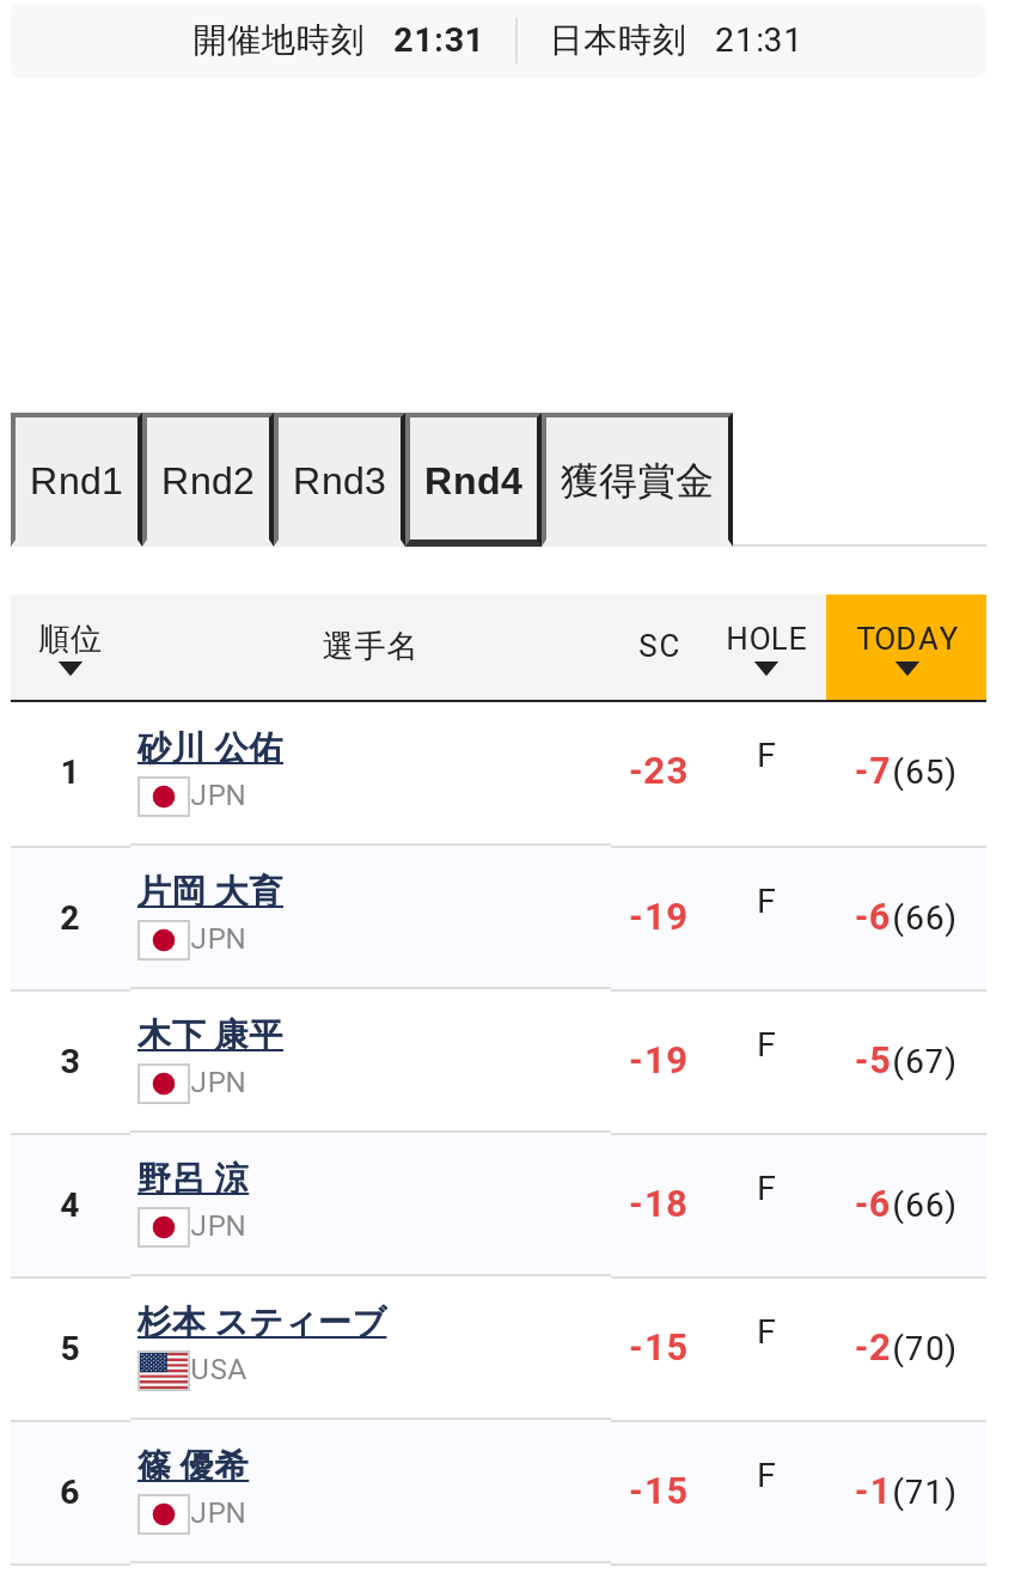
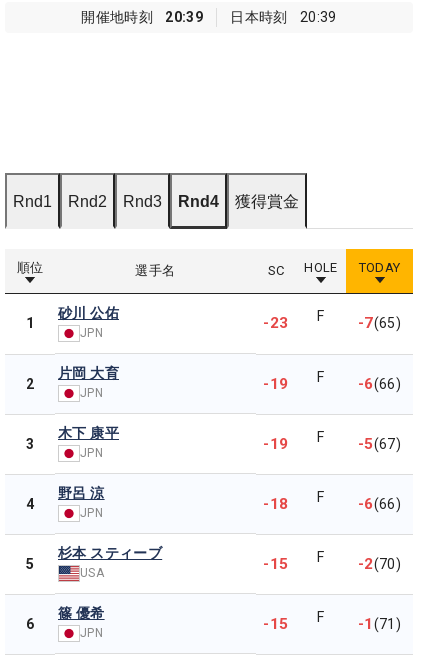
- 21:31
+ 20:39

- 21:31
+ 20:39
